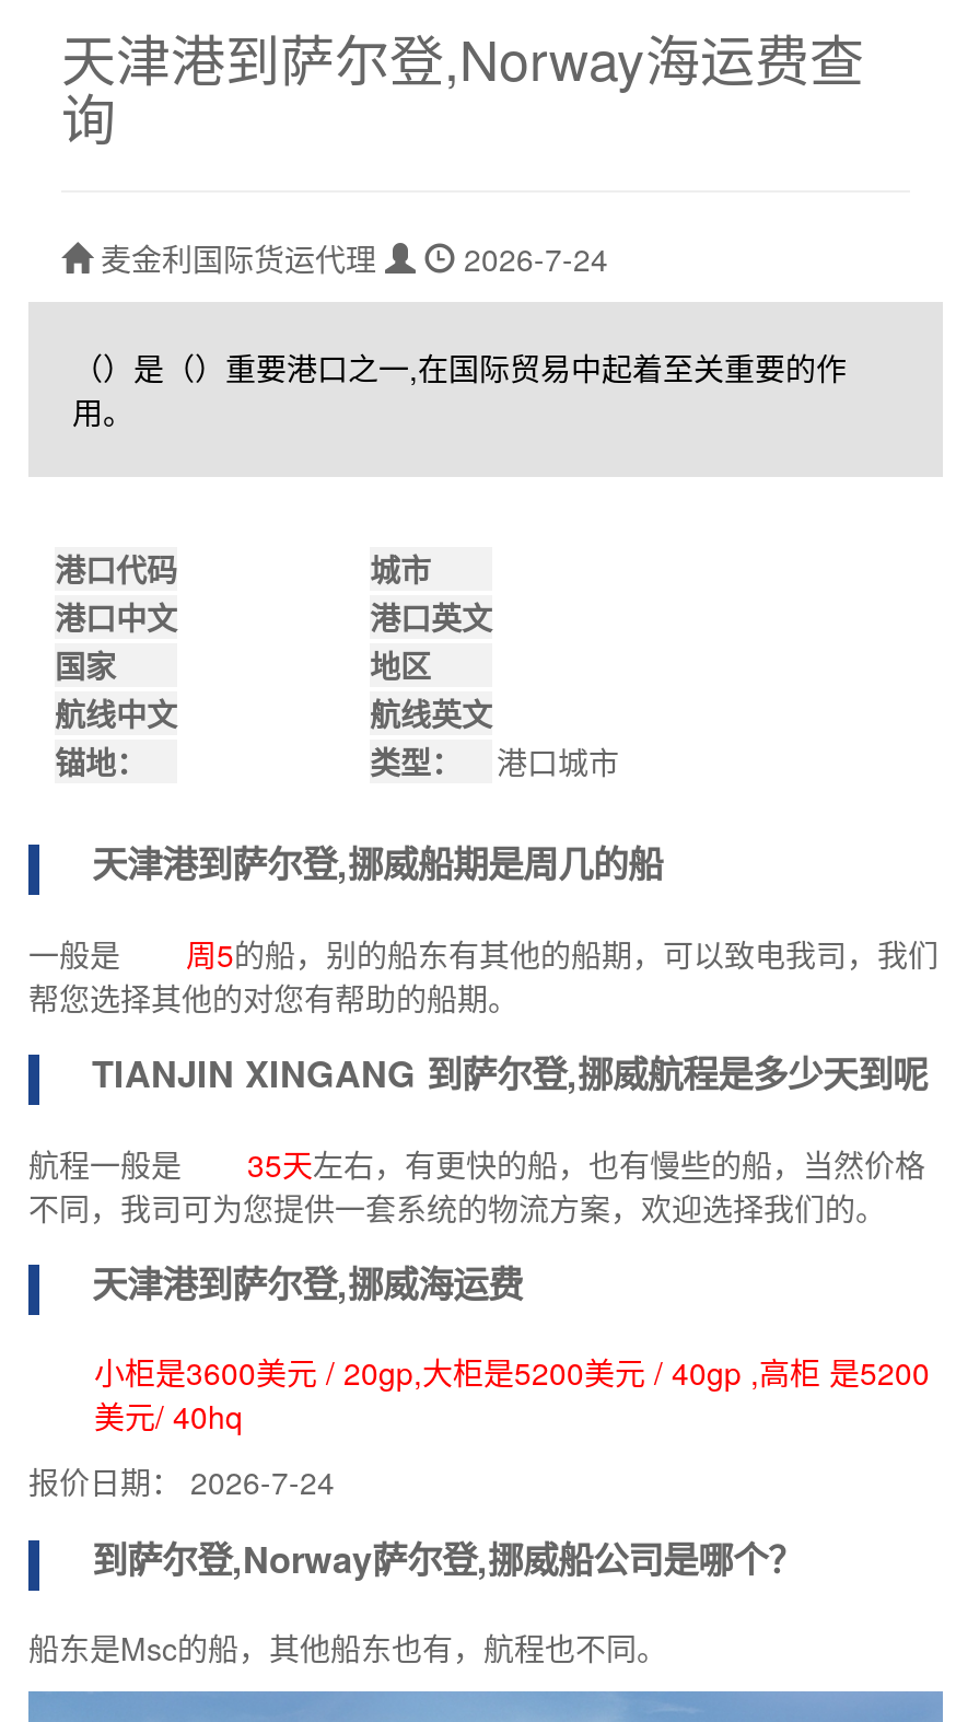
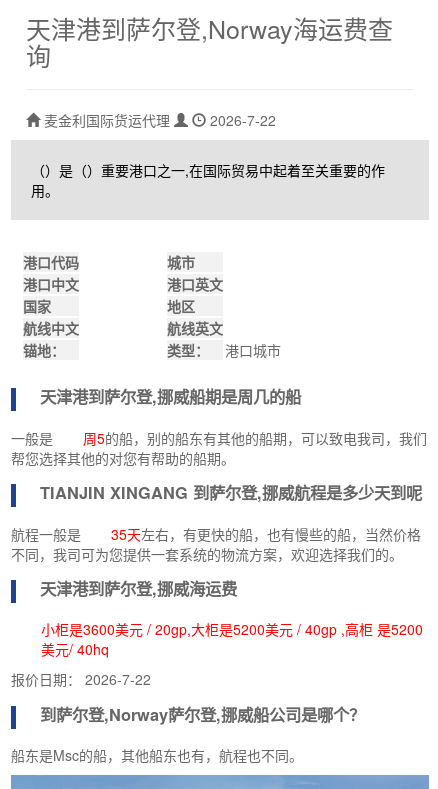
- 麦金利国际货运代理 2026-7-24
+ 麦金利国际货运代理 2026-7-22

- 报价日期：2026-7-24
+ 报价日期：2026-7-22
